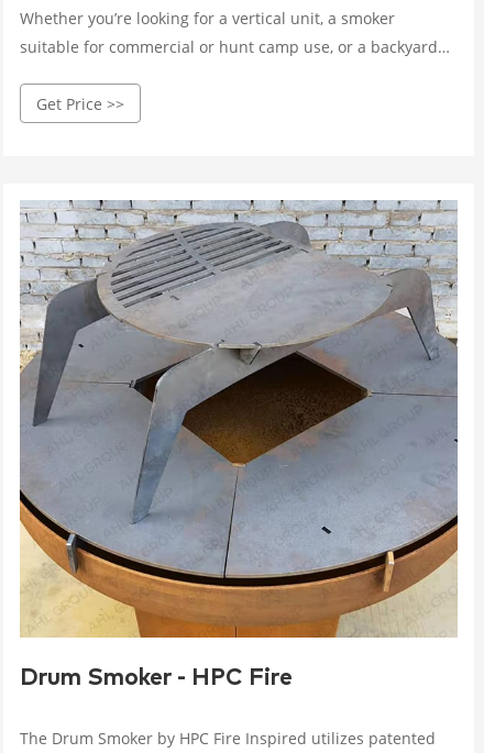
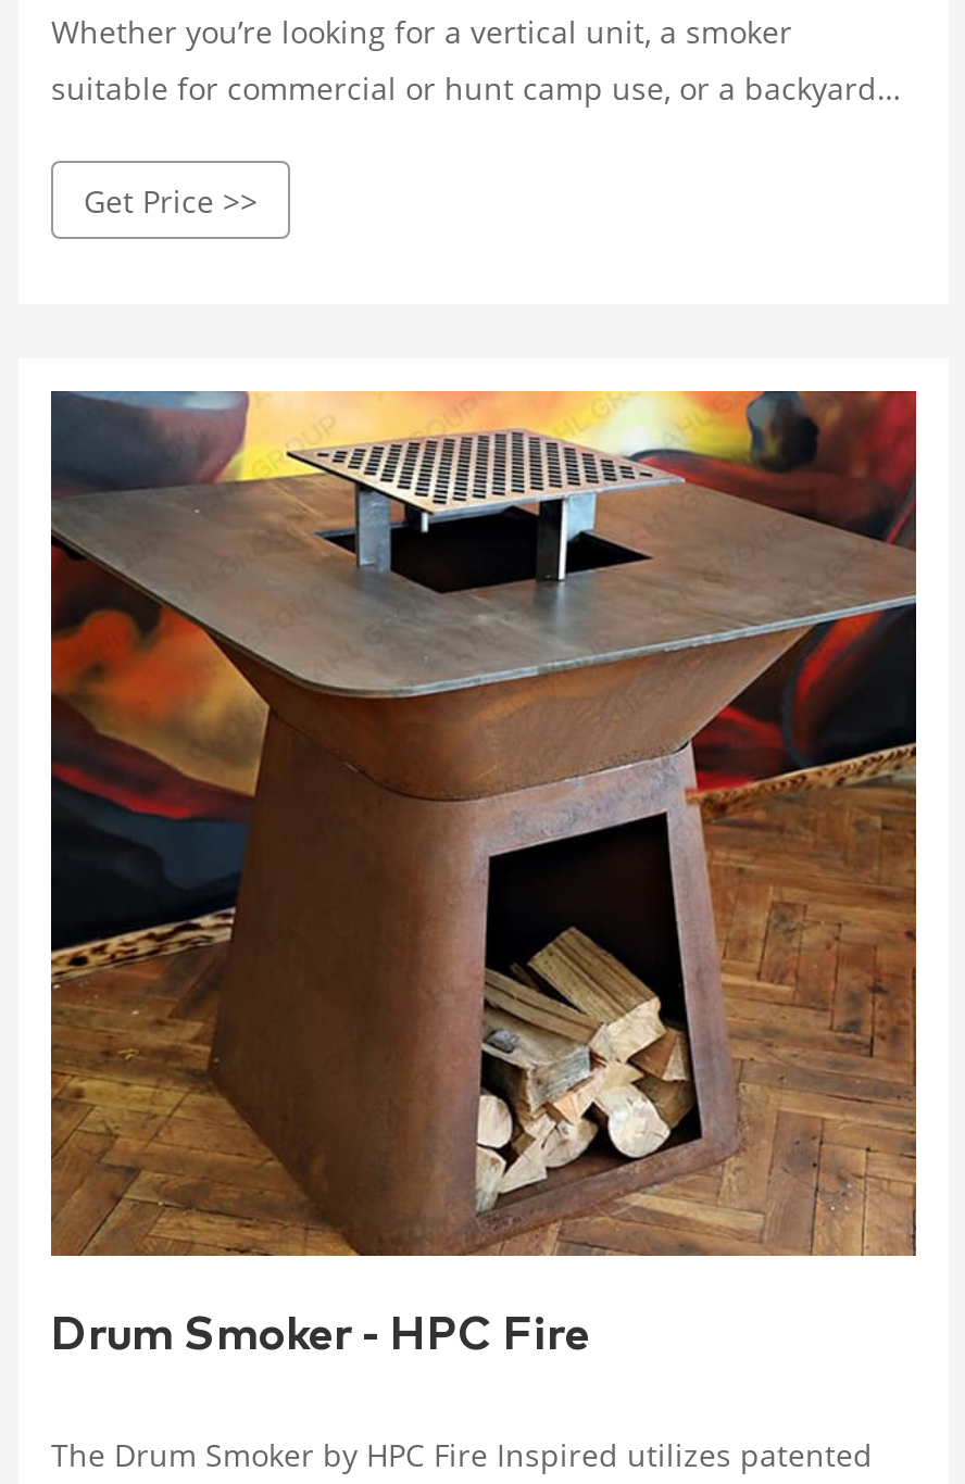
- [image]
+ [image]
